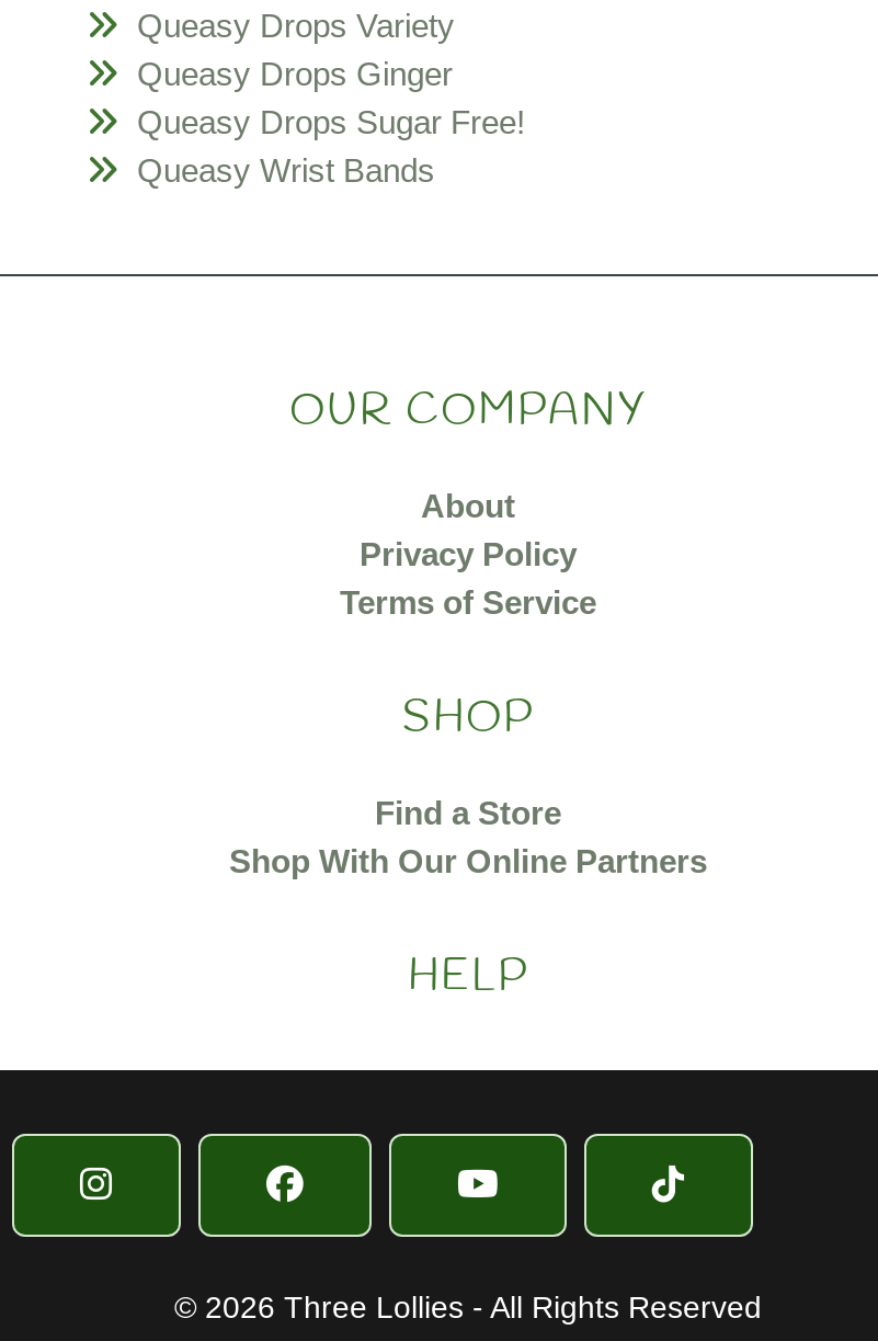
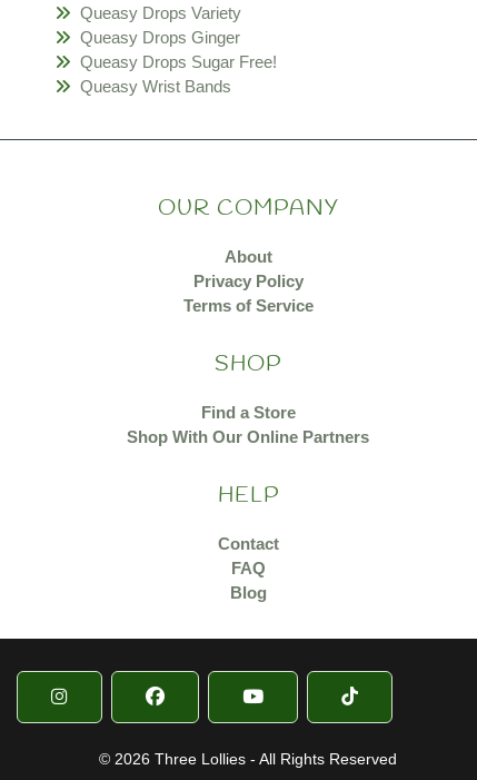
+ Contact
+ FAQ
+ Blog
